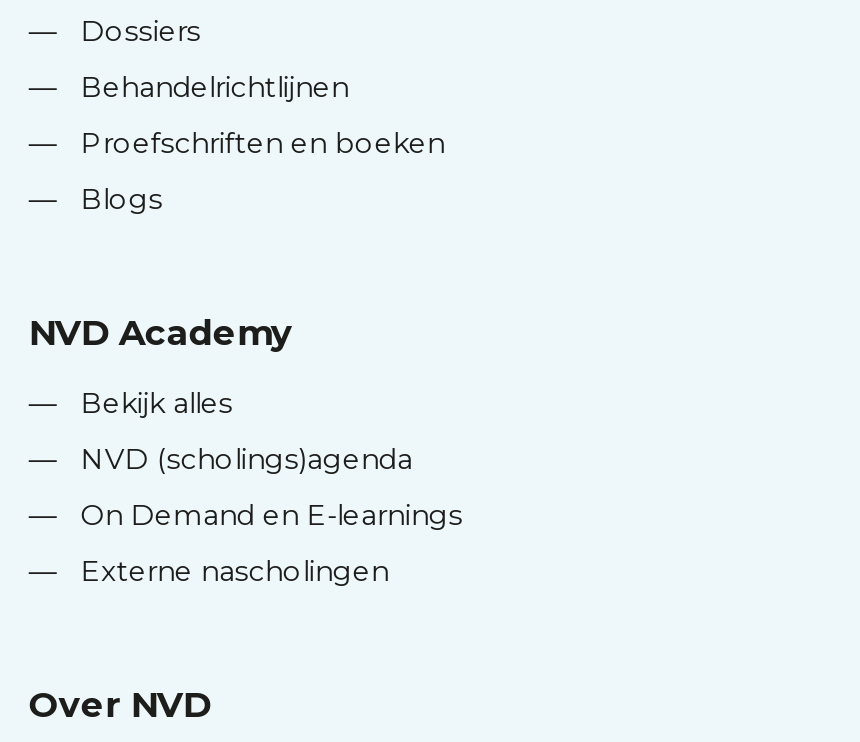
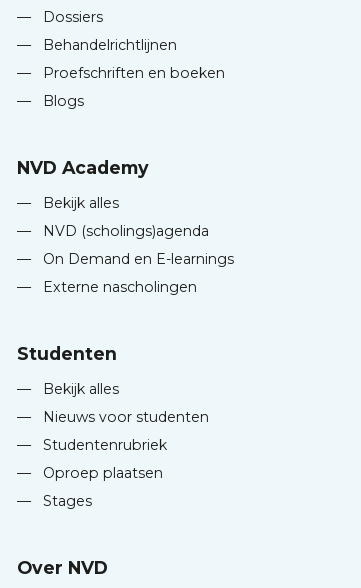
+ Studenten
+ — Bekijk alles
+ — Nieuws voor studenten
+ — Studentenrubriek
+ — Oproep plaatsen
+ — Stages
